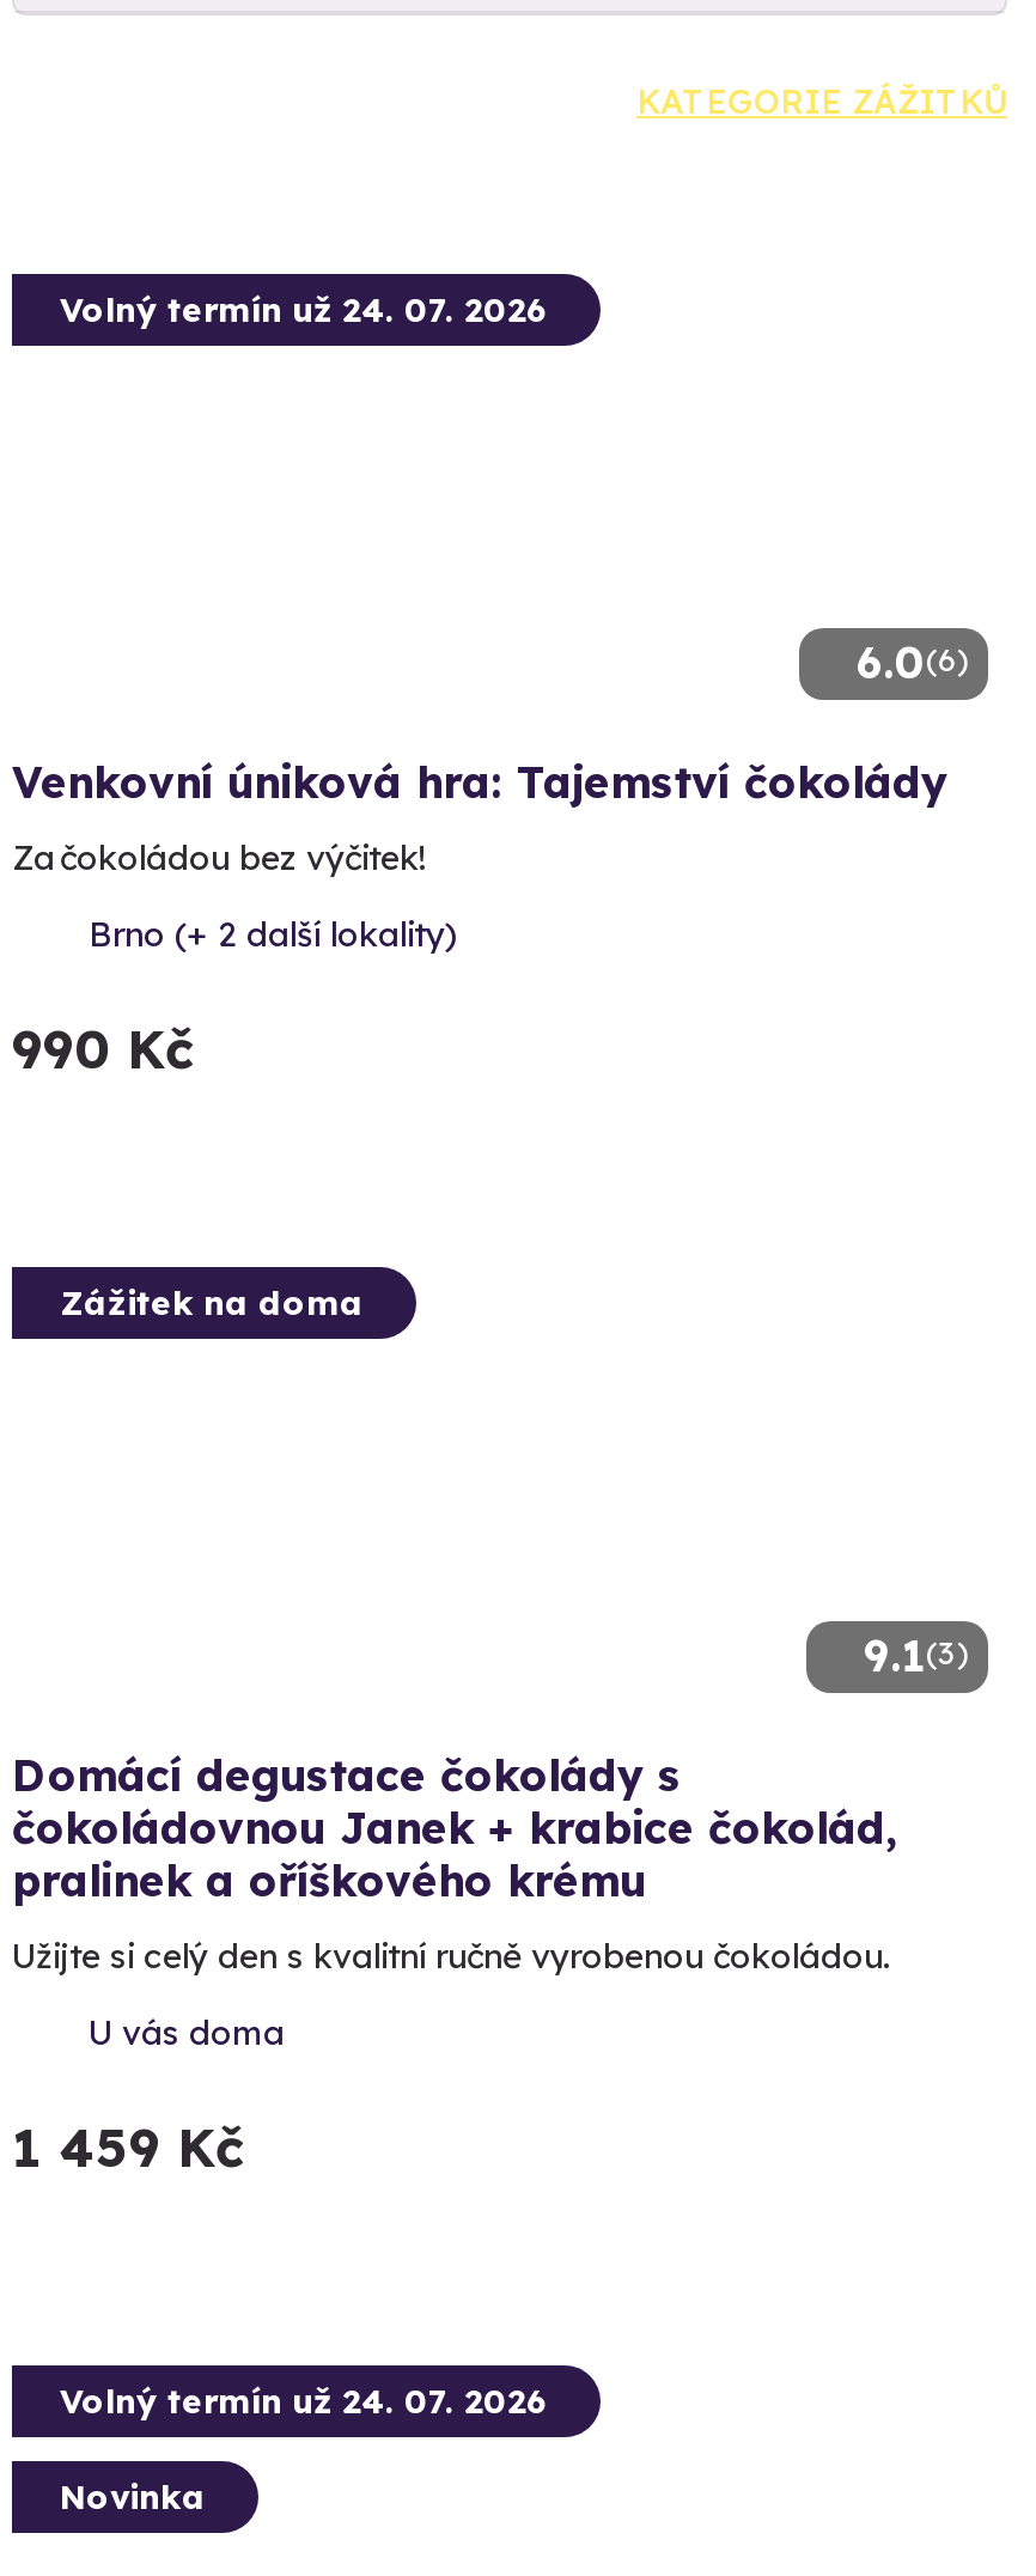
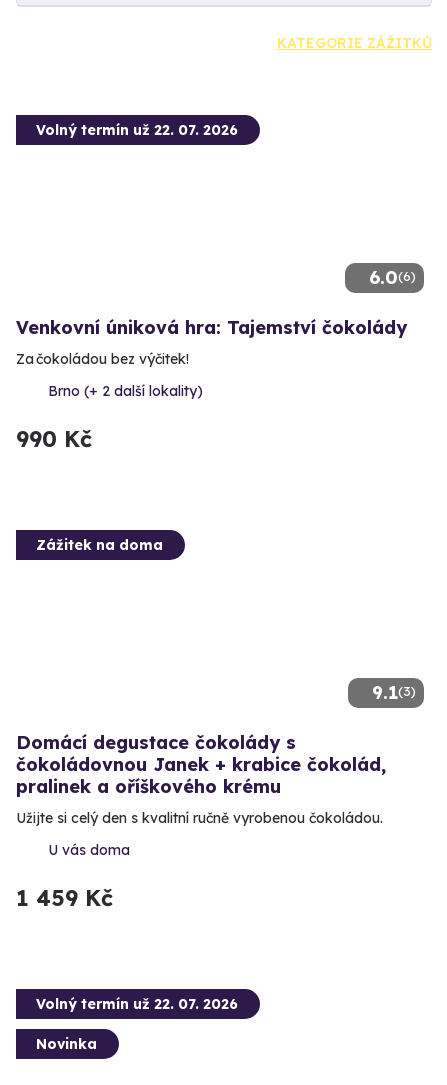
- Volný termín už 24. 07. 2026
+ Volný termín už 22. 07. 2026

- Volný termín už 24. 07. 2026
+ Volný termín už 22. 07. 2026
